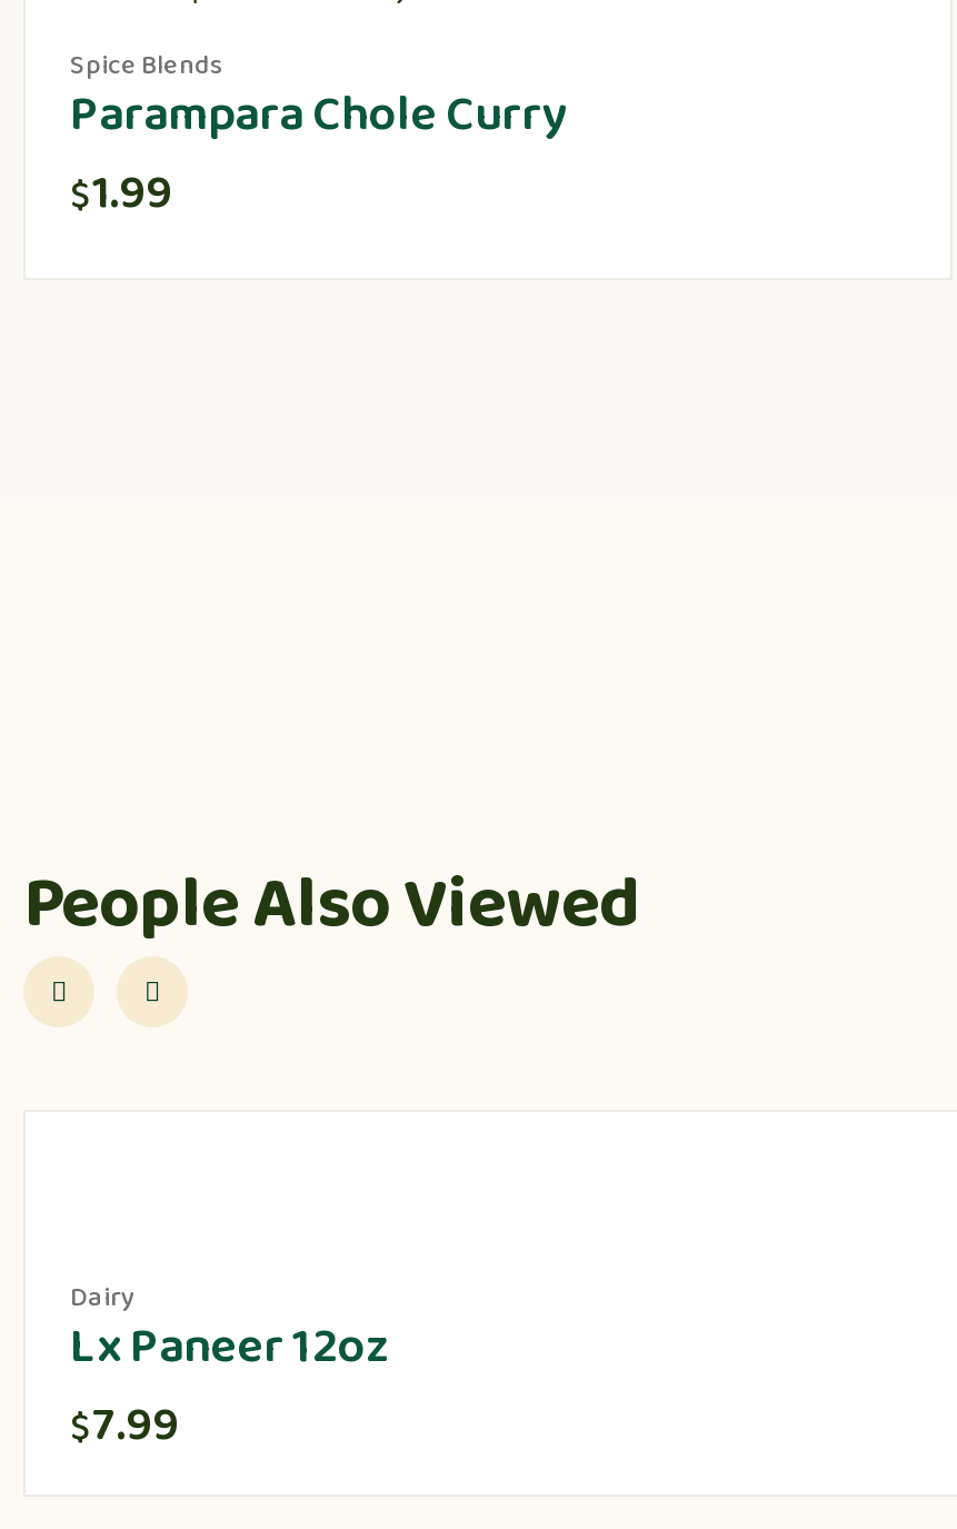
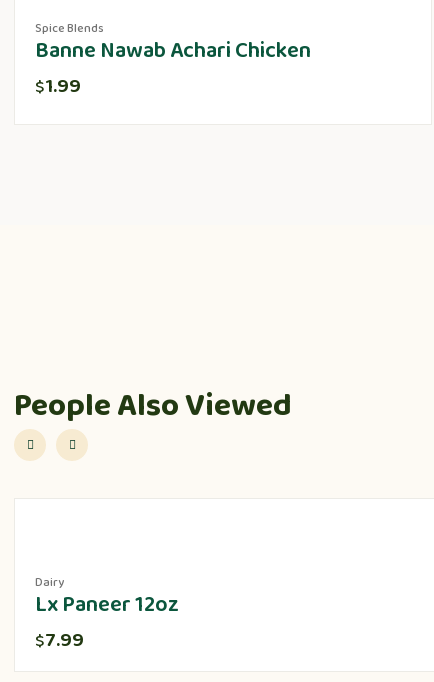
- Parampara Chole Curry
+ Banne Nawab Achari Chicken
